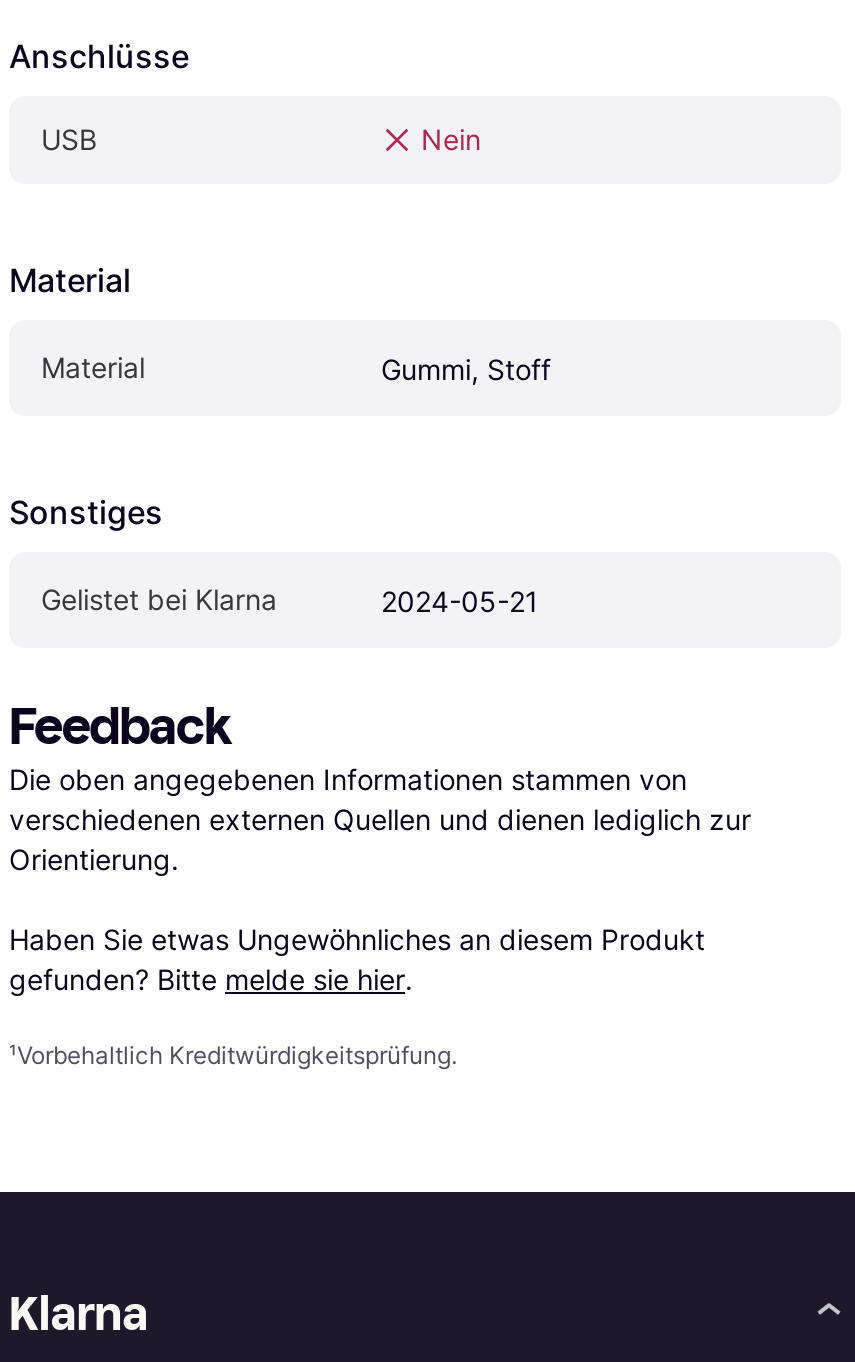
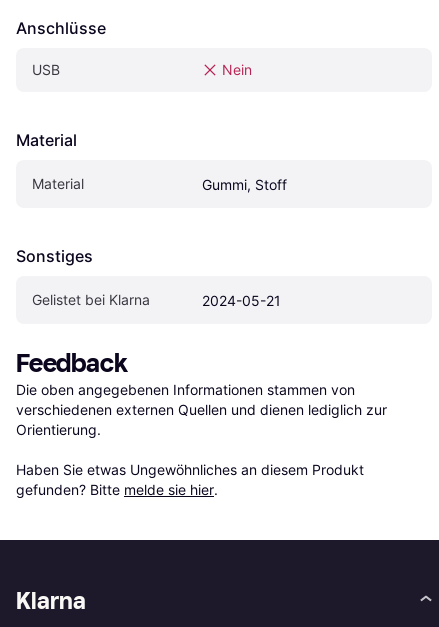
- ¹Vorbehaltlich Kreditwürdigkeitsprüfung.
